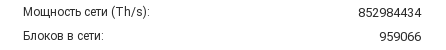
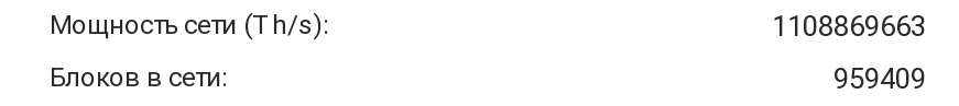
- 852984434
+ 1108869663

- 959066
+ 959409
